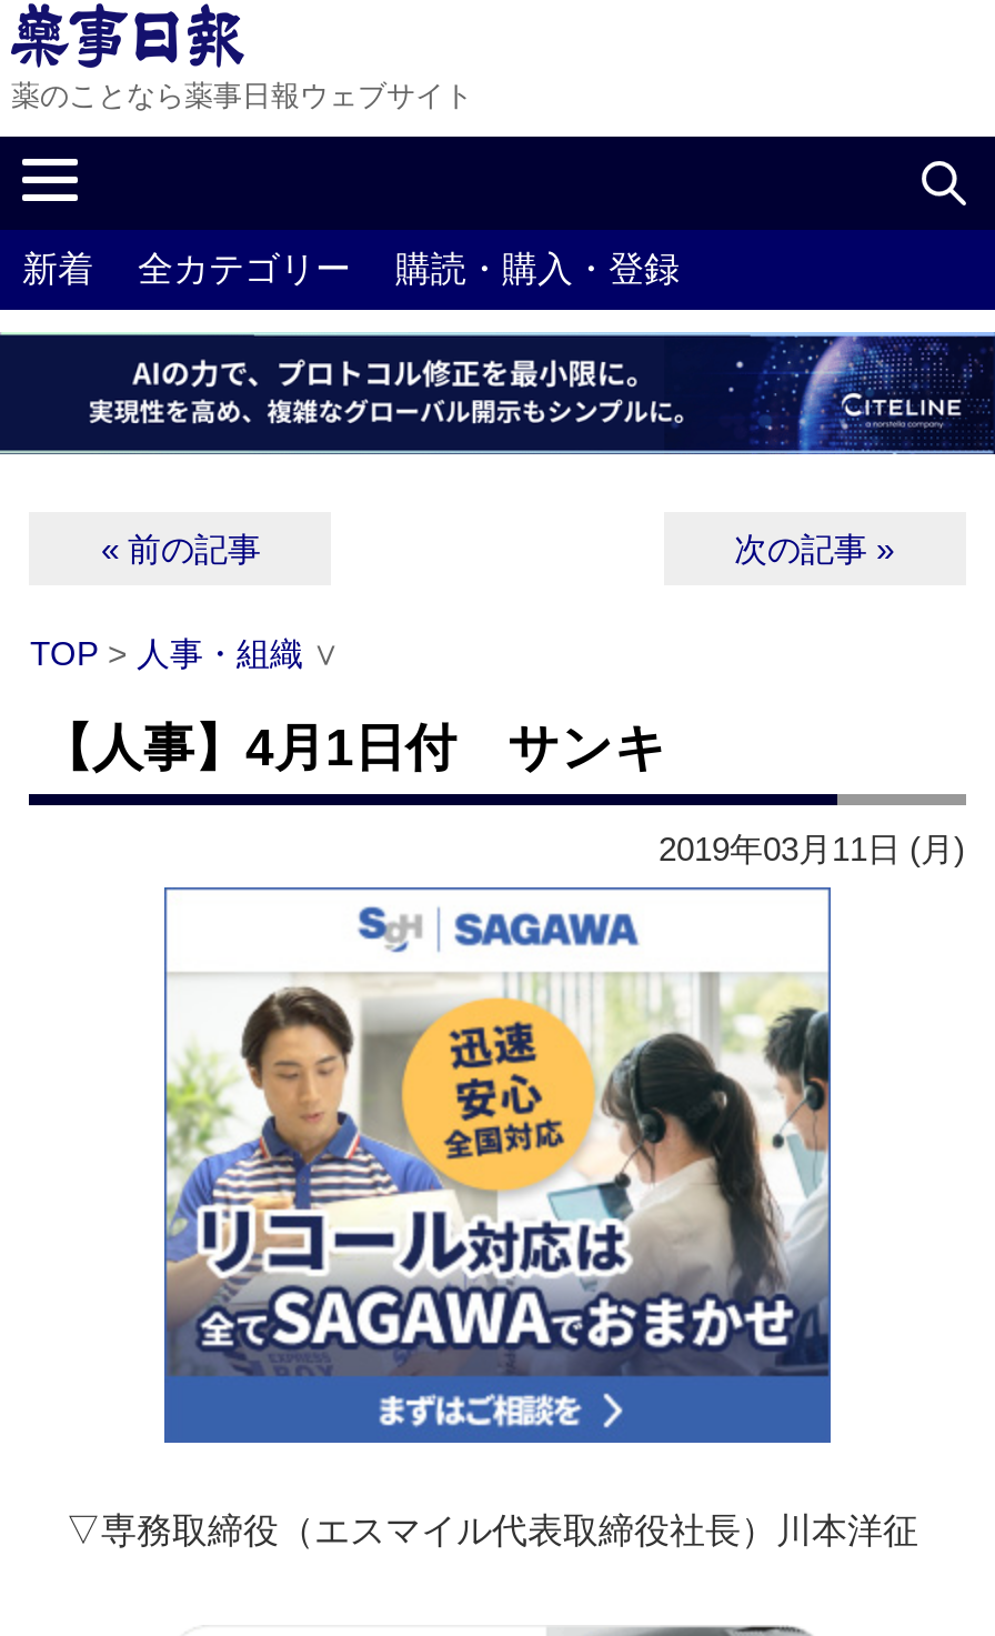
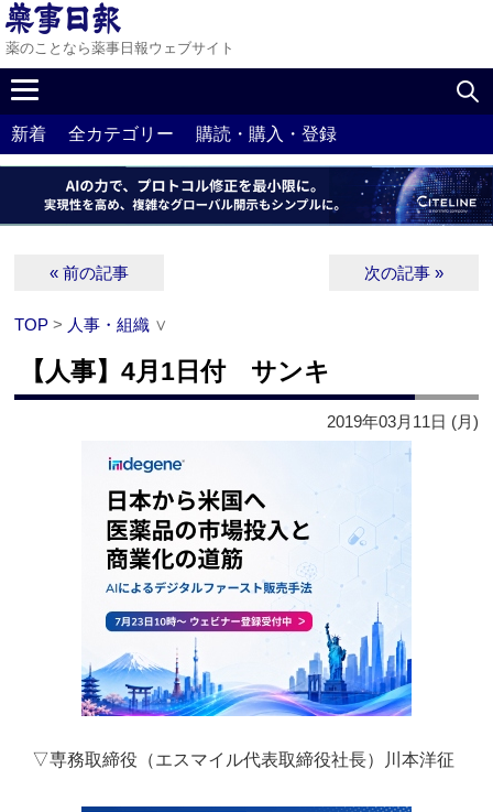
- [image]
+ [image]
